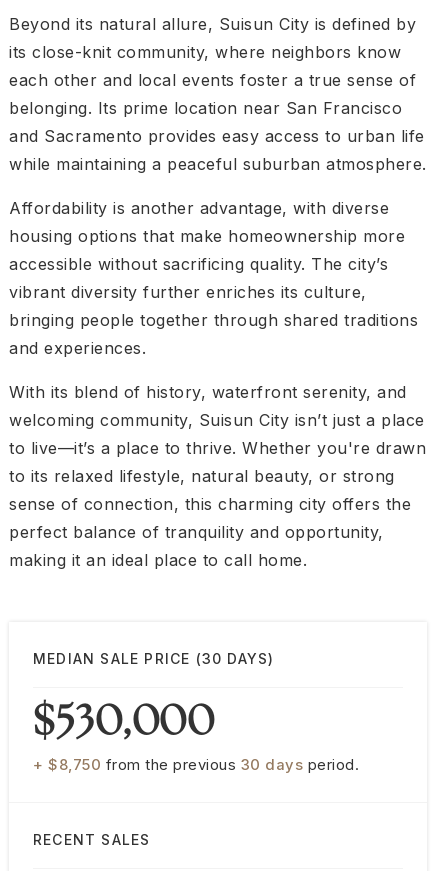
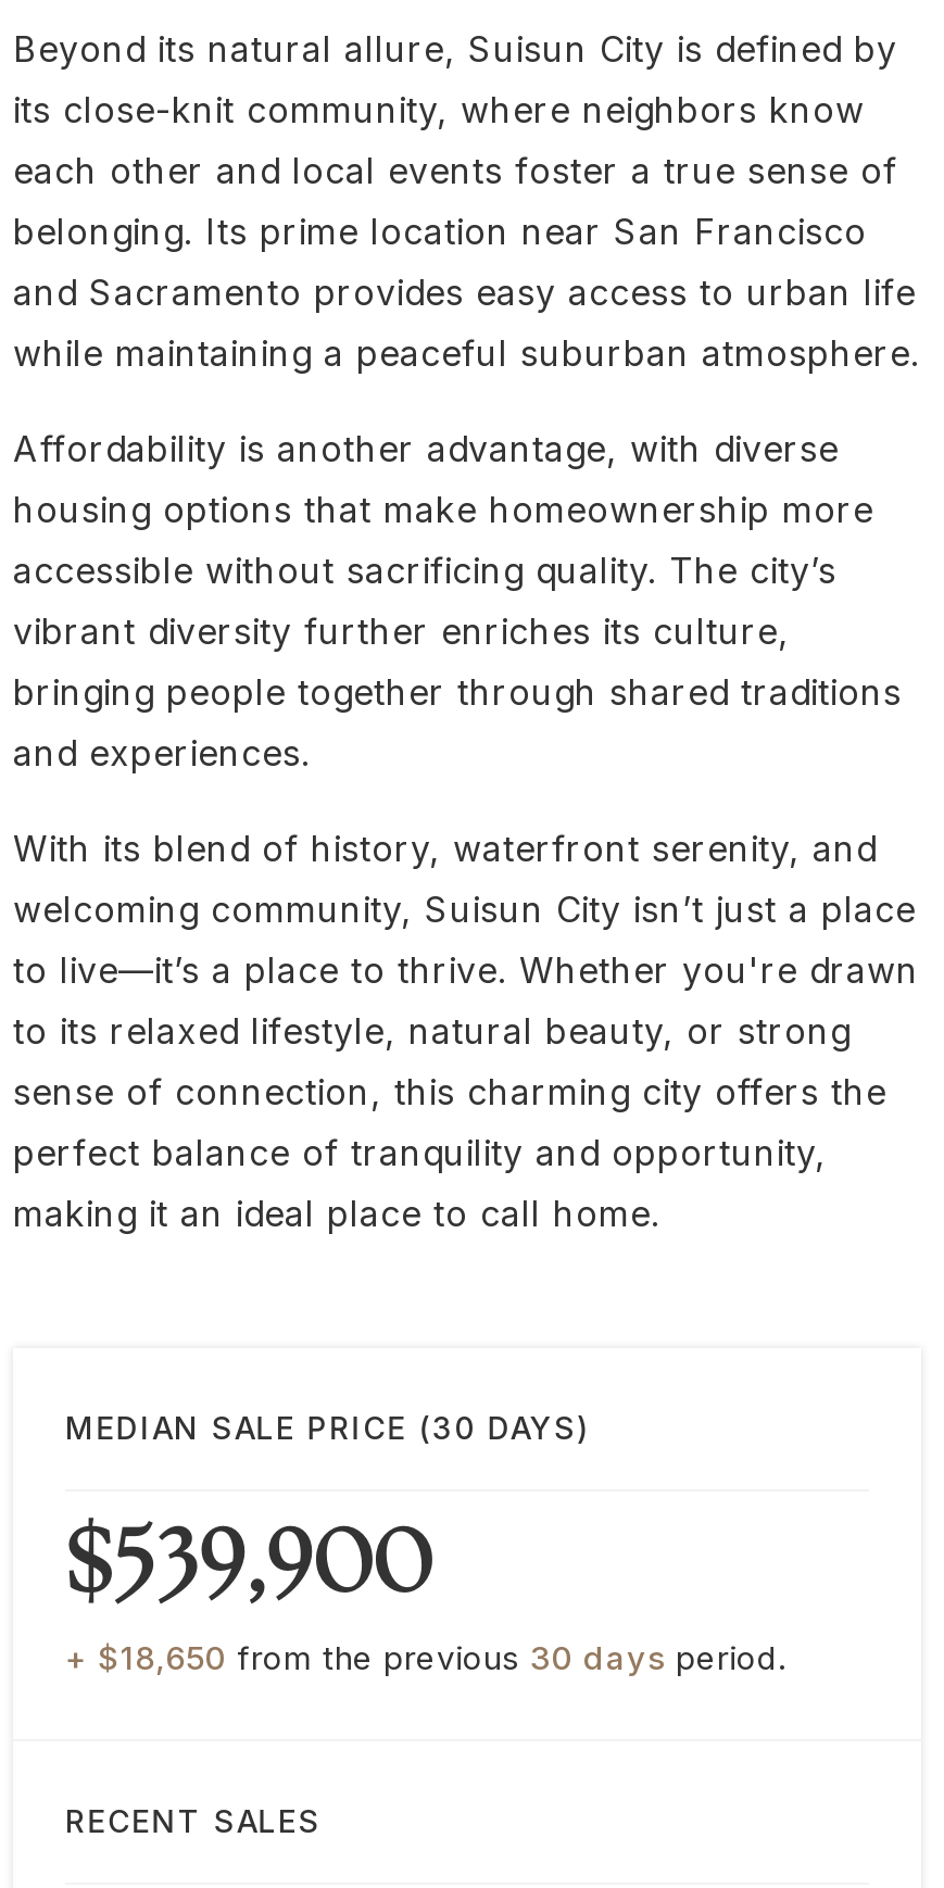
- $530,000
+ $539,900

- + $8,750 from the previous 30 days period.
+ + $18,650 from the previous 30 days period.
